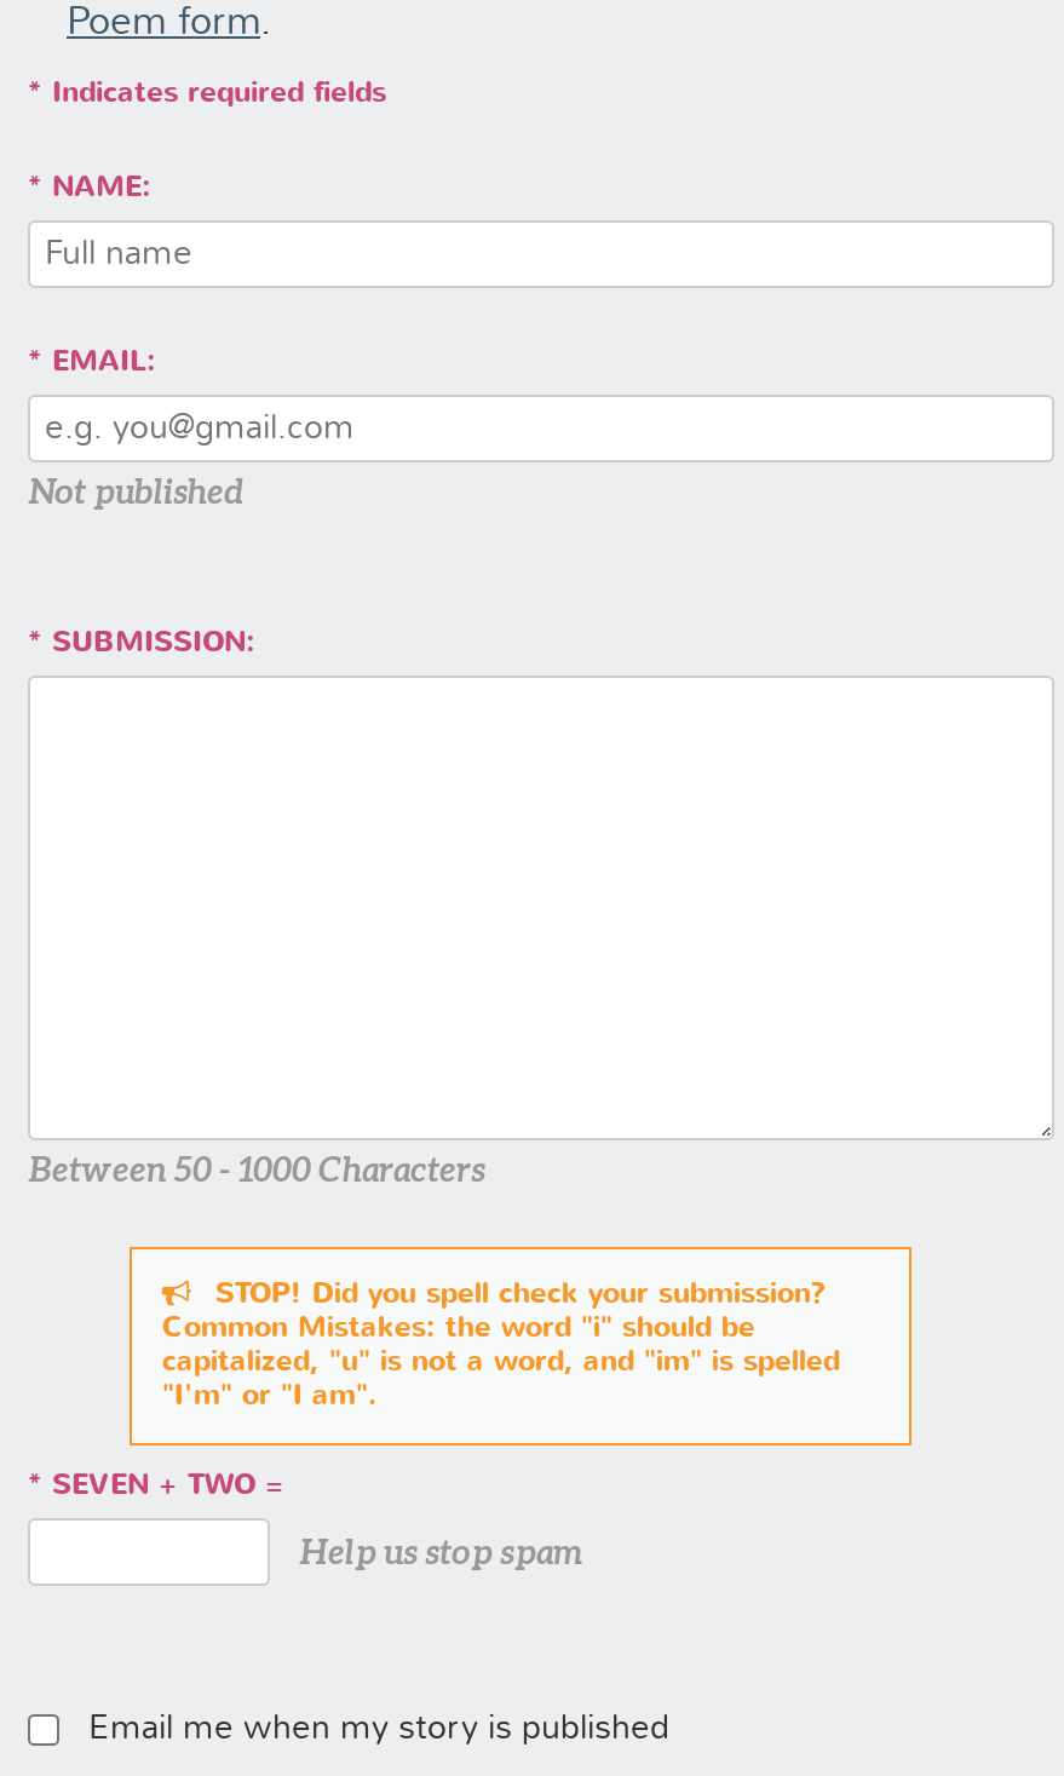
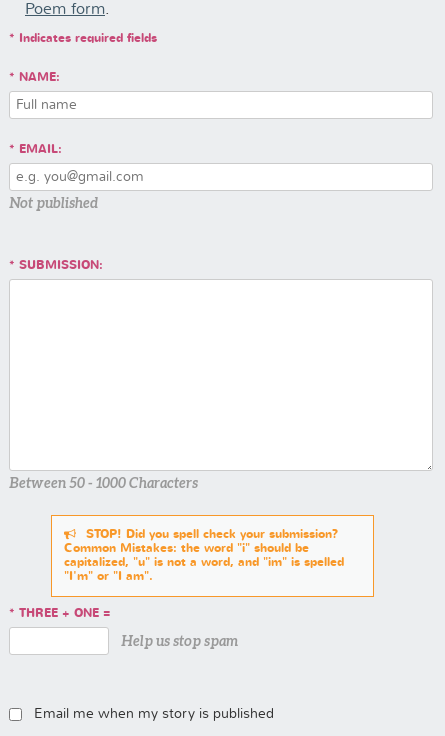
- SEVEN + TWO =
+ THREE + ONE =
